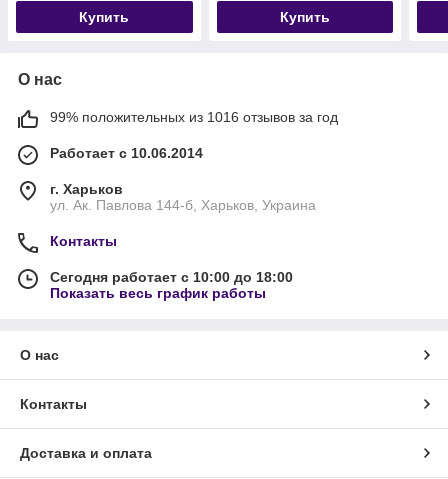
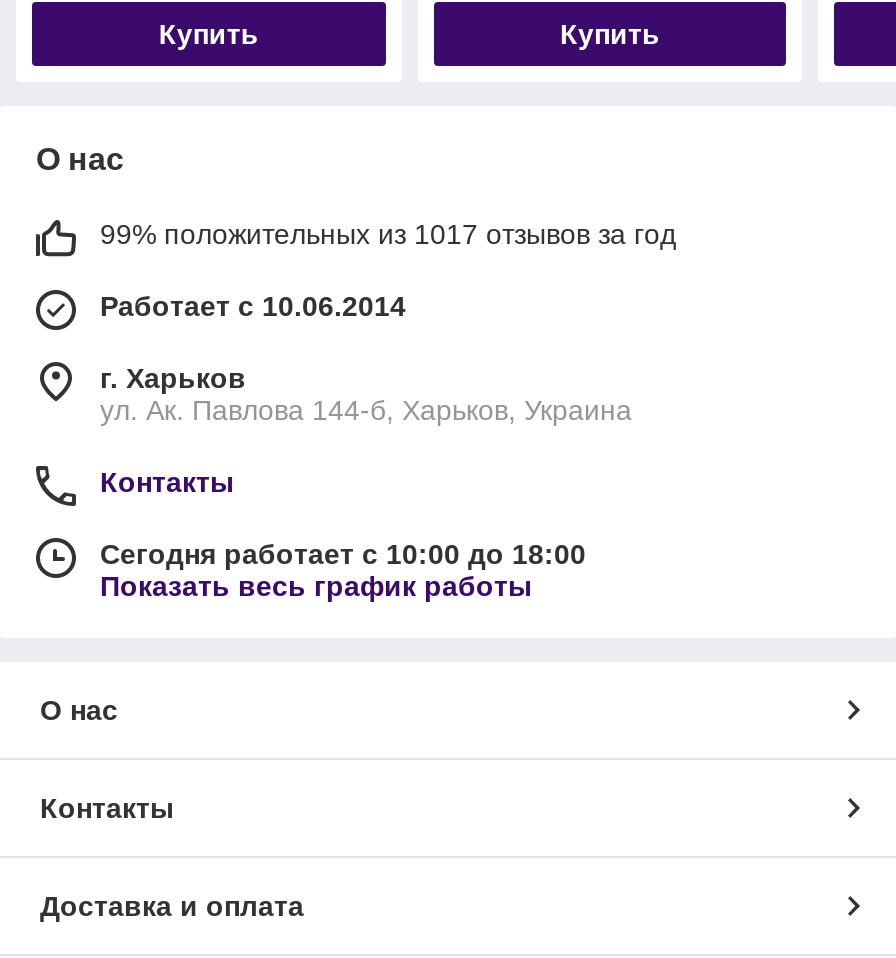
- 99% положительных из 1016 отзывов за год
+ 99% положительных из 1017 отзывов за год
